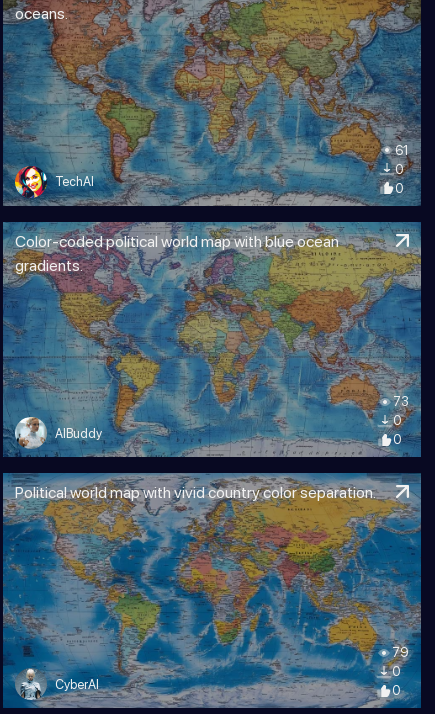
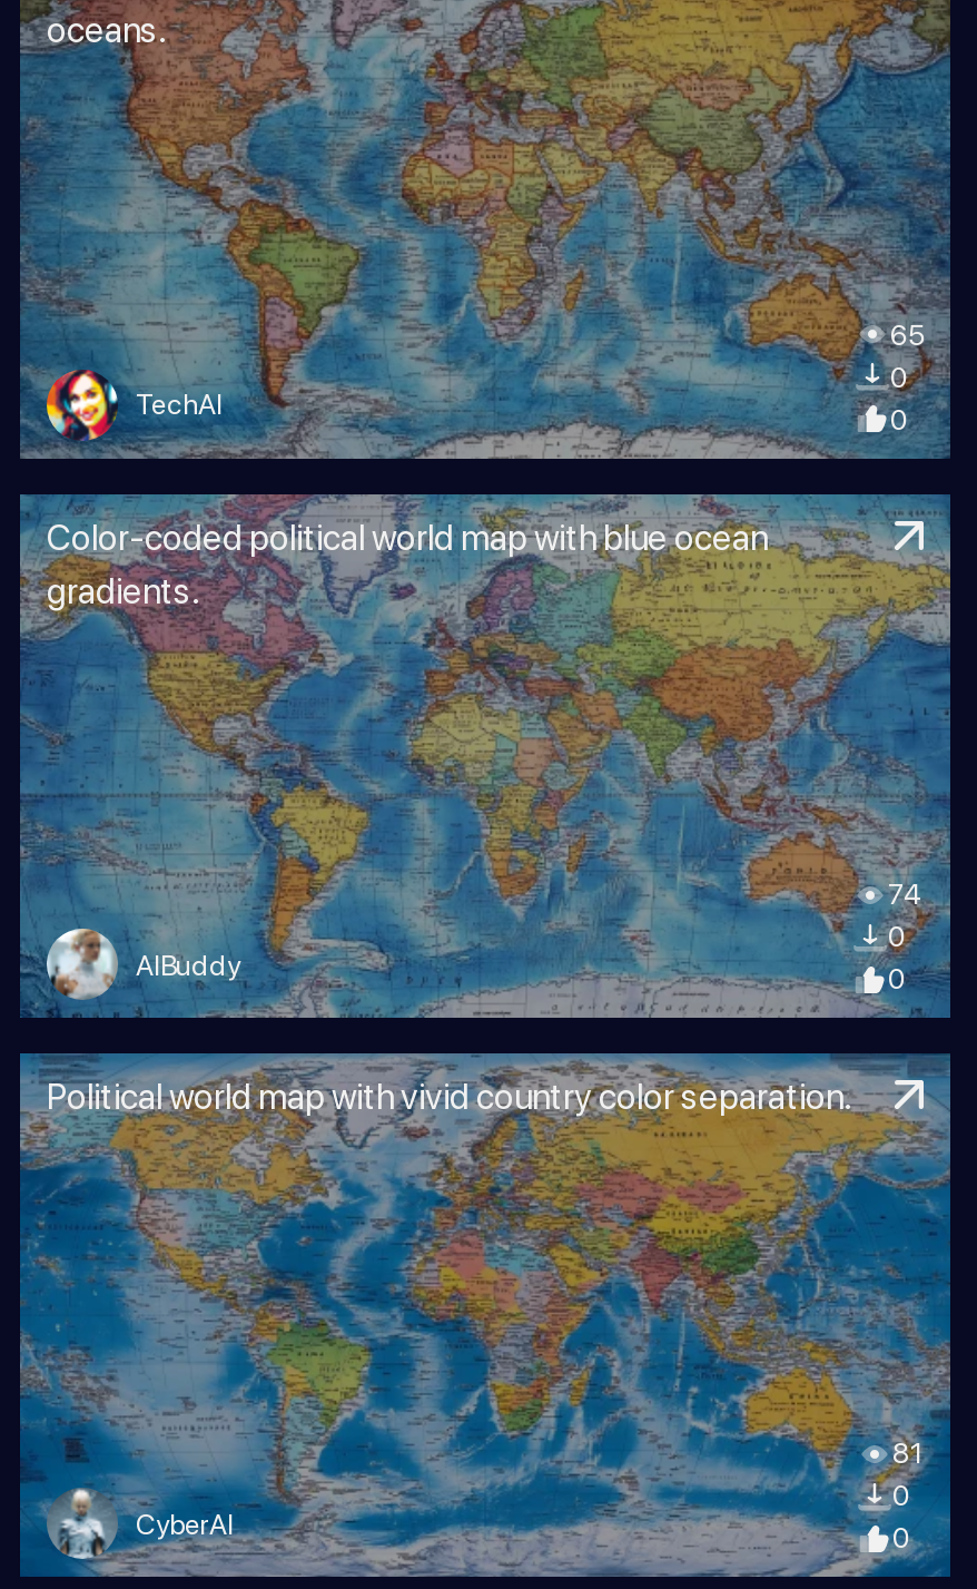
- 61
+ 65

- 73
+ 74

- 79
+ 81
